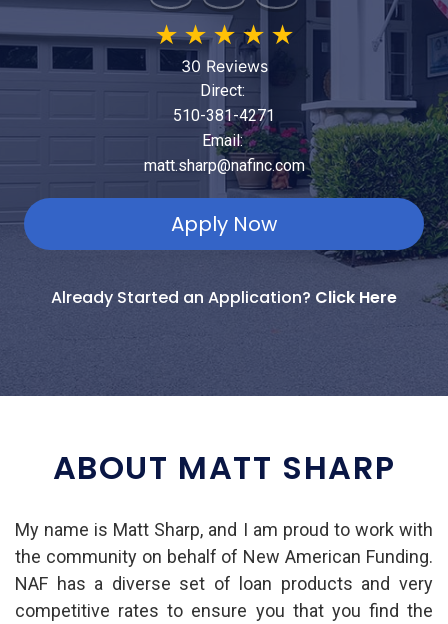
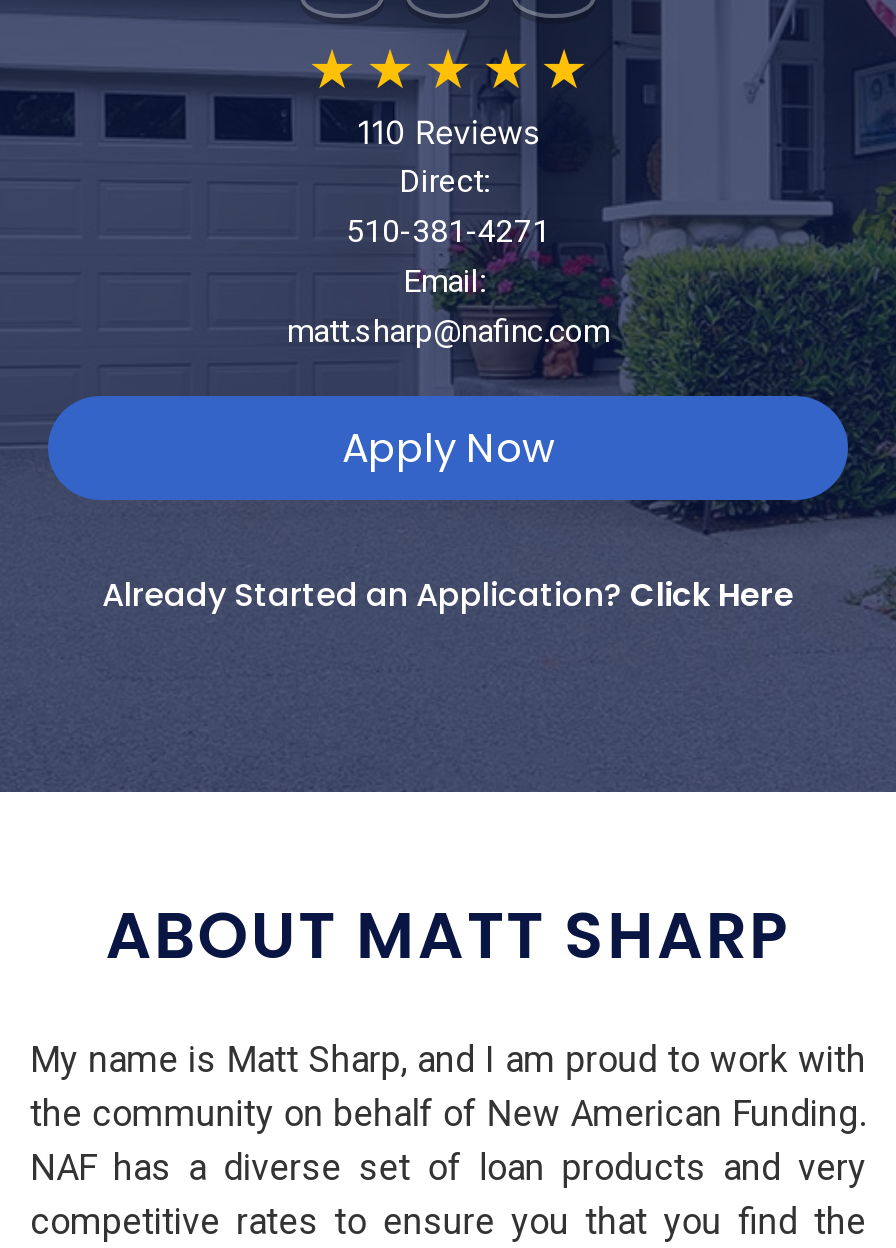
- 30 Reviews
+ 110 Reviews
